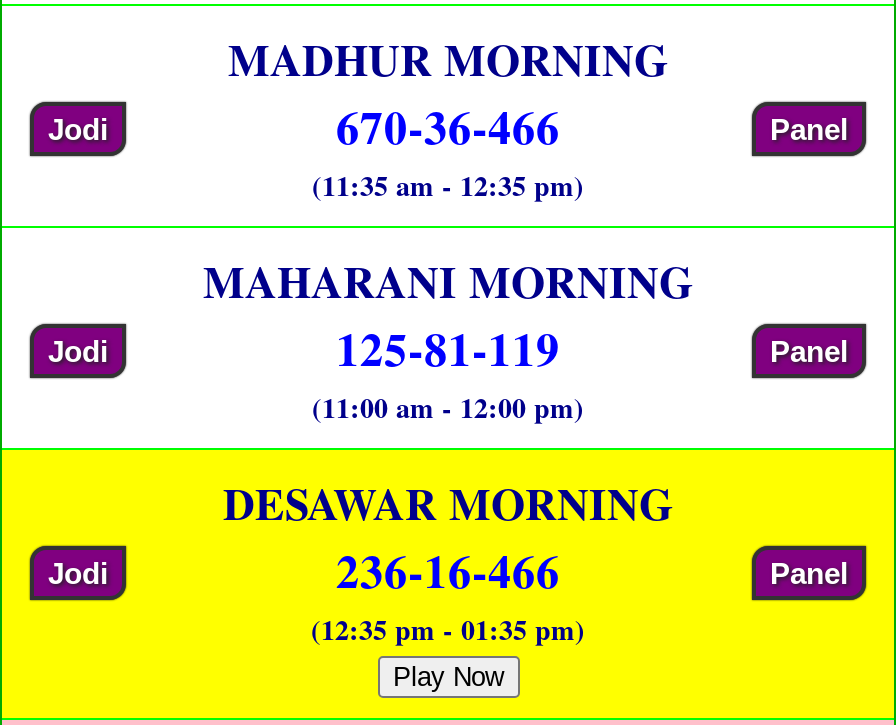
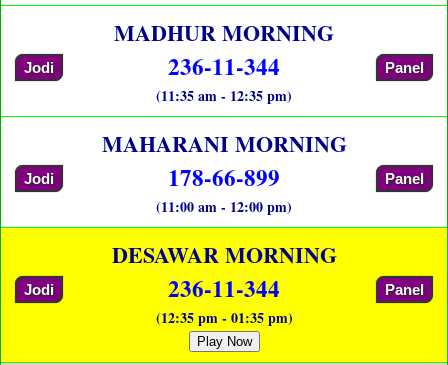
- 670-36-466
+ 236-11-344

- 125-81-119
+ 178-66-899

- 236-16-466
+ 236-11-344
